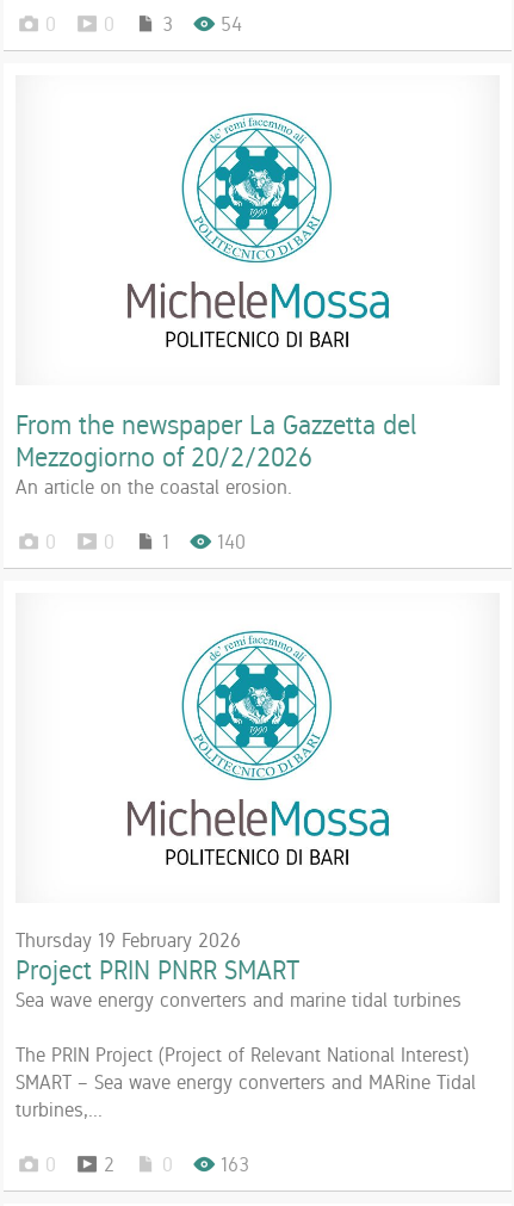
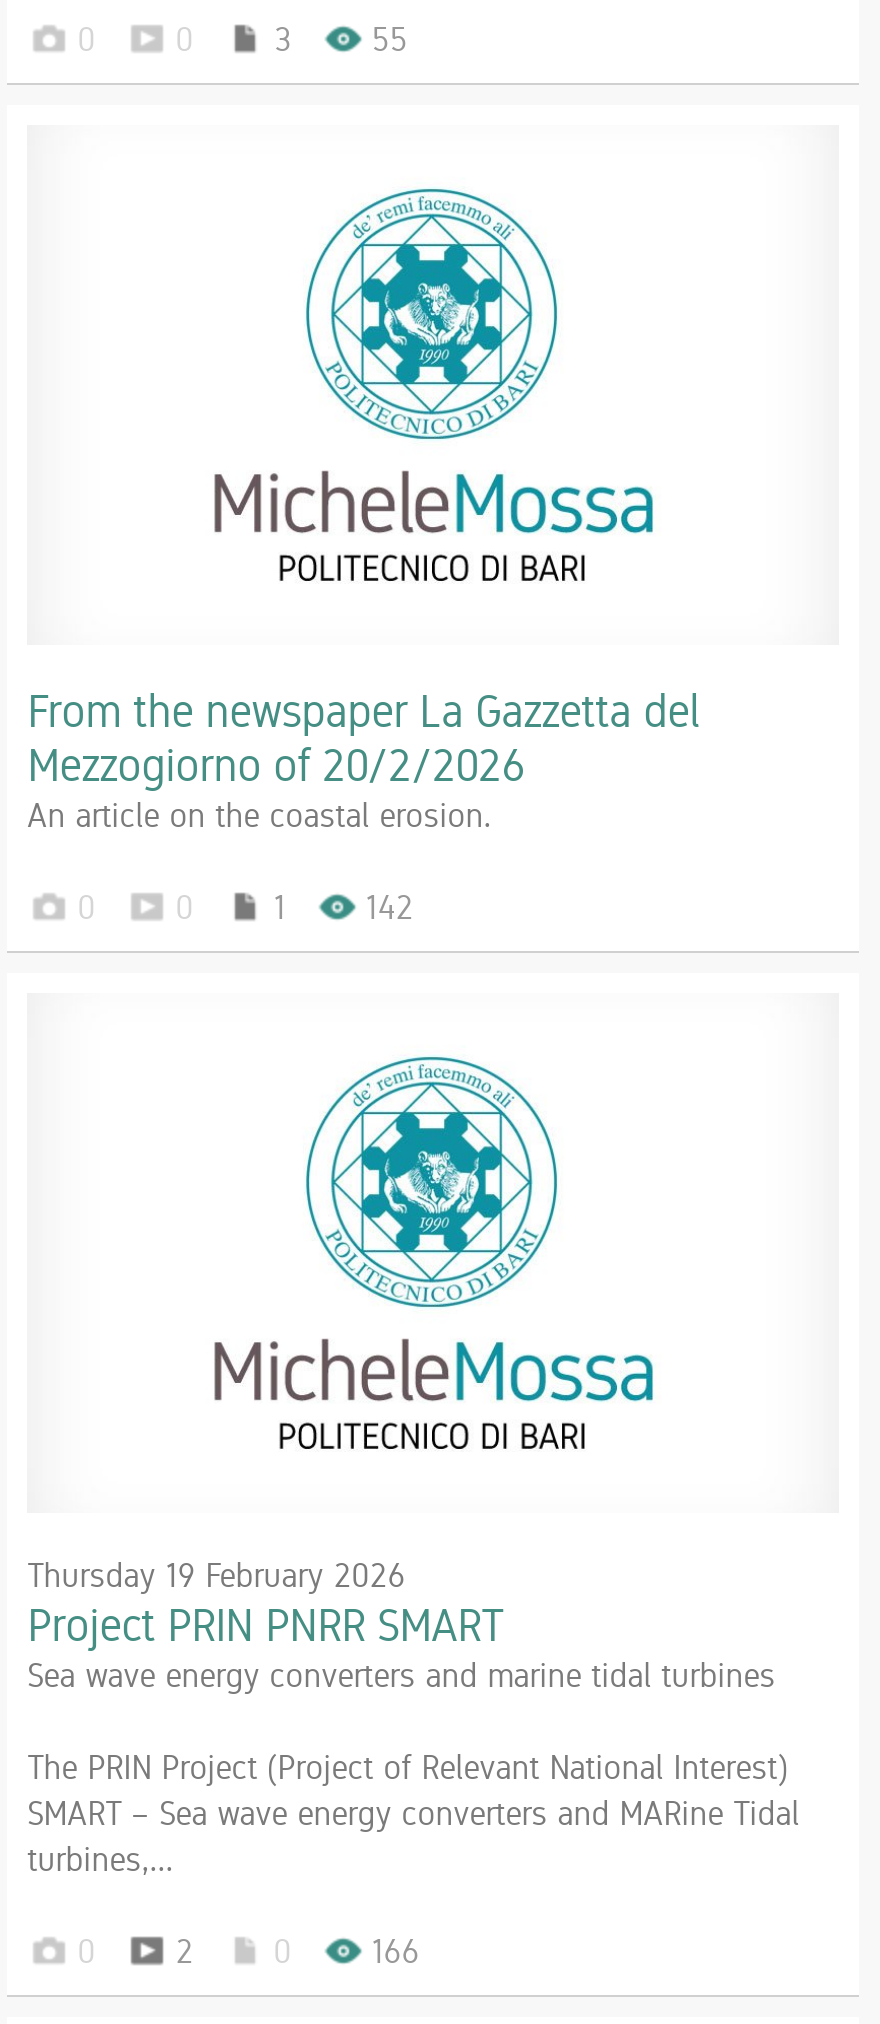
- 54
+ 55

- 140
+ 142

- 163
+ 166
